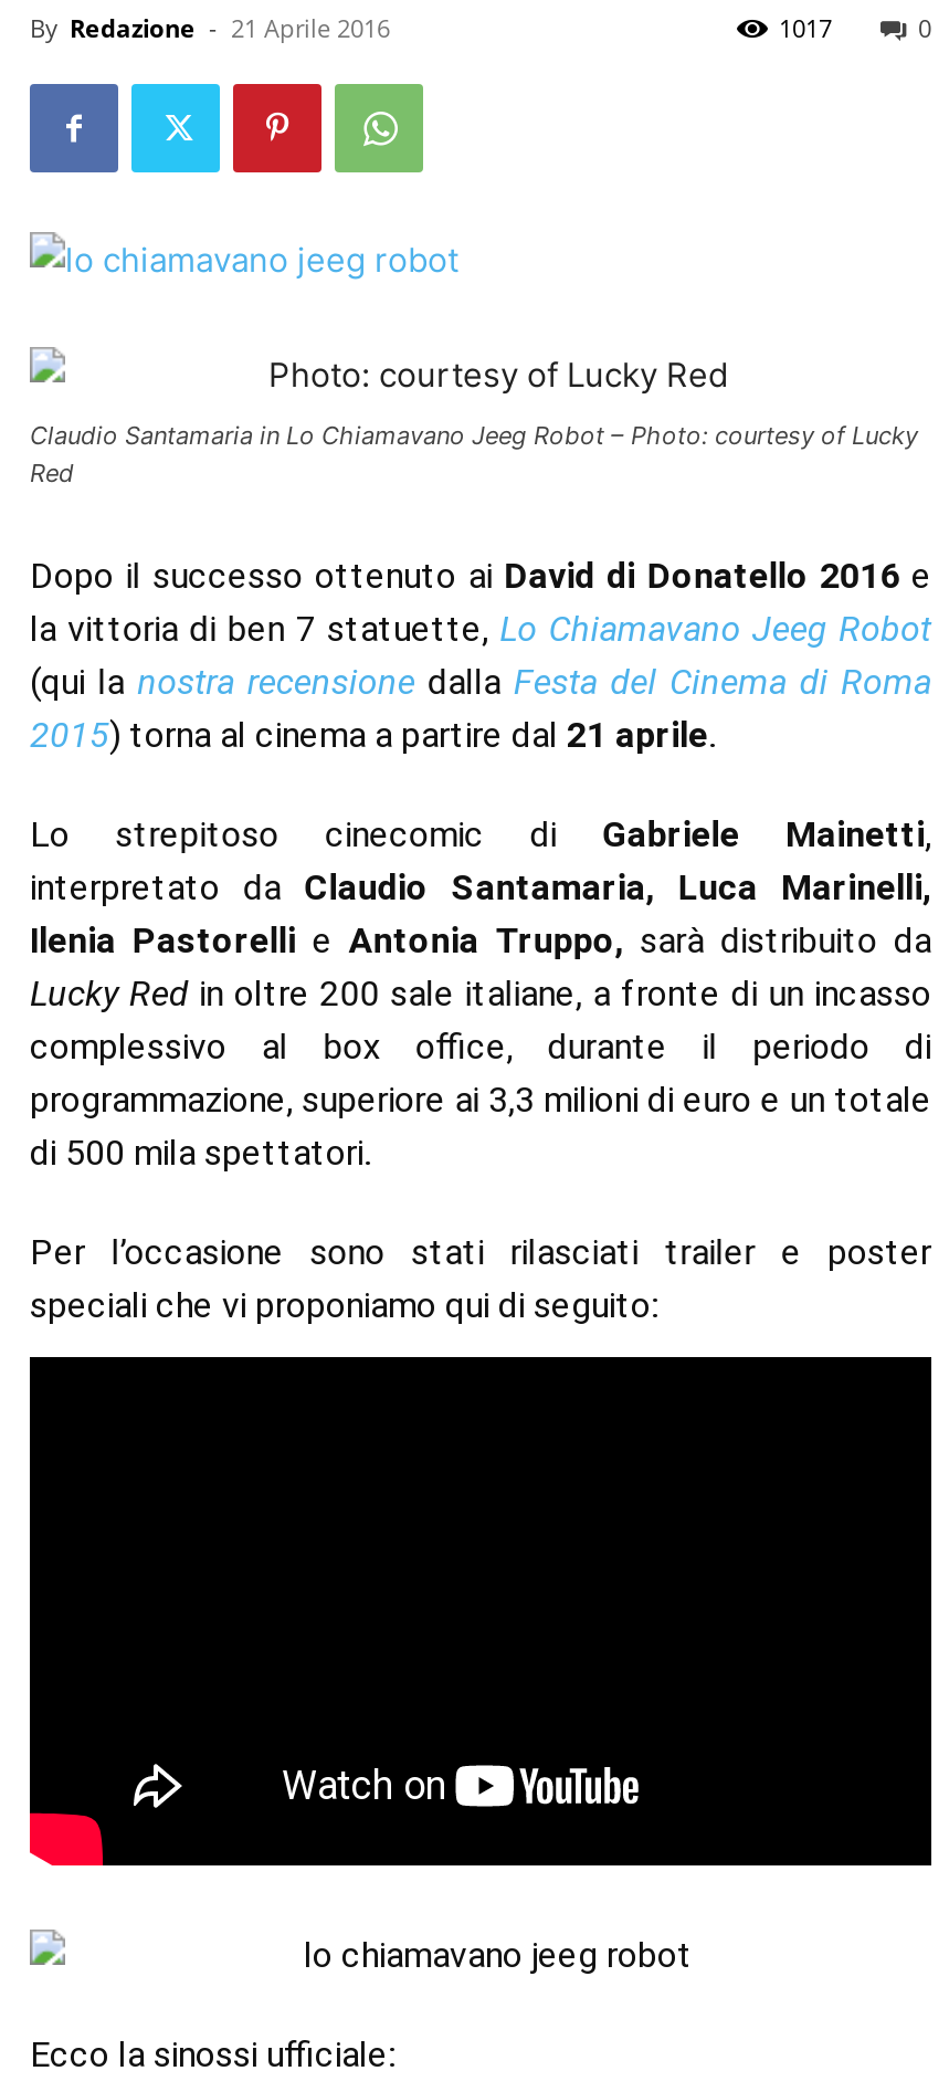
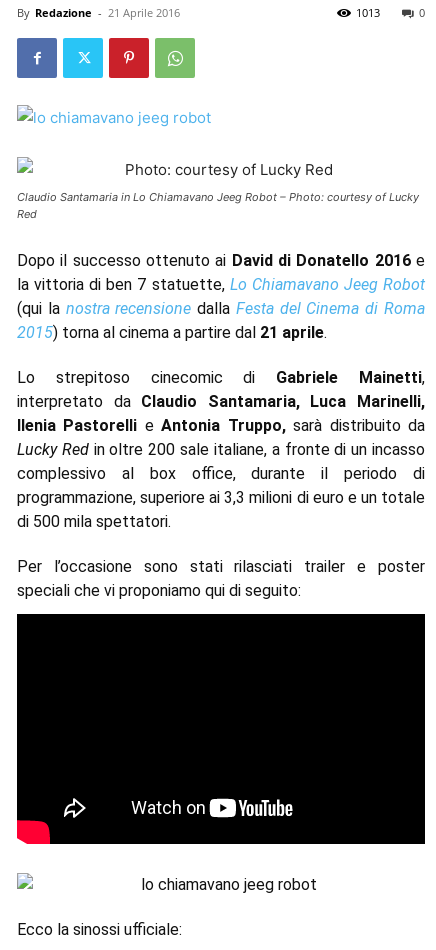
- 1017
+ 1013
